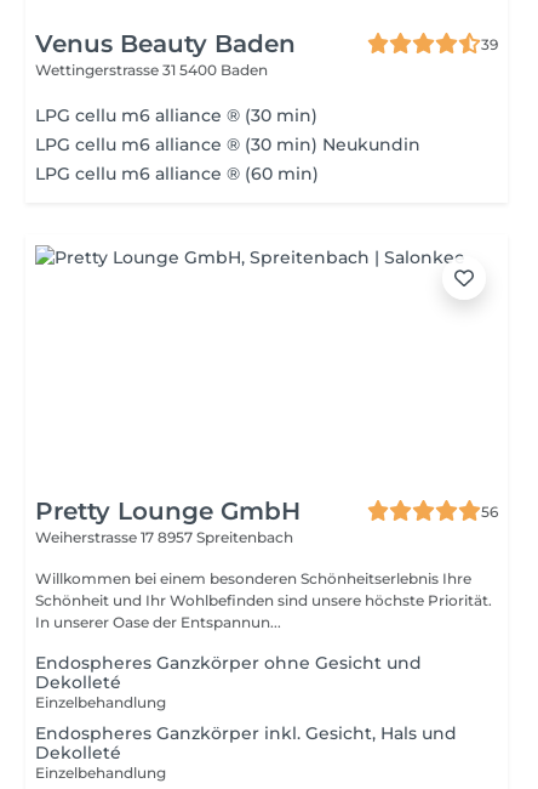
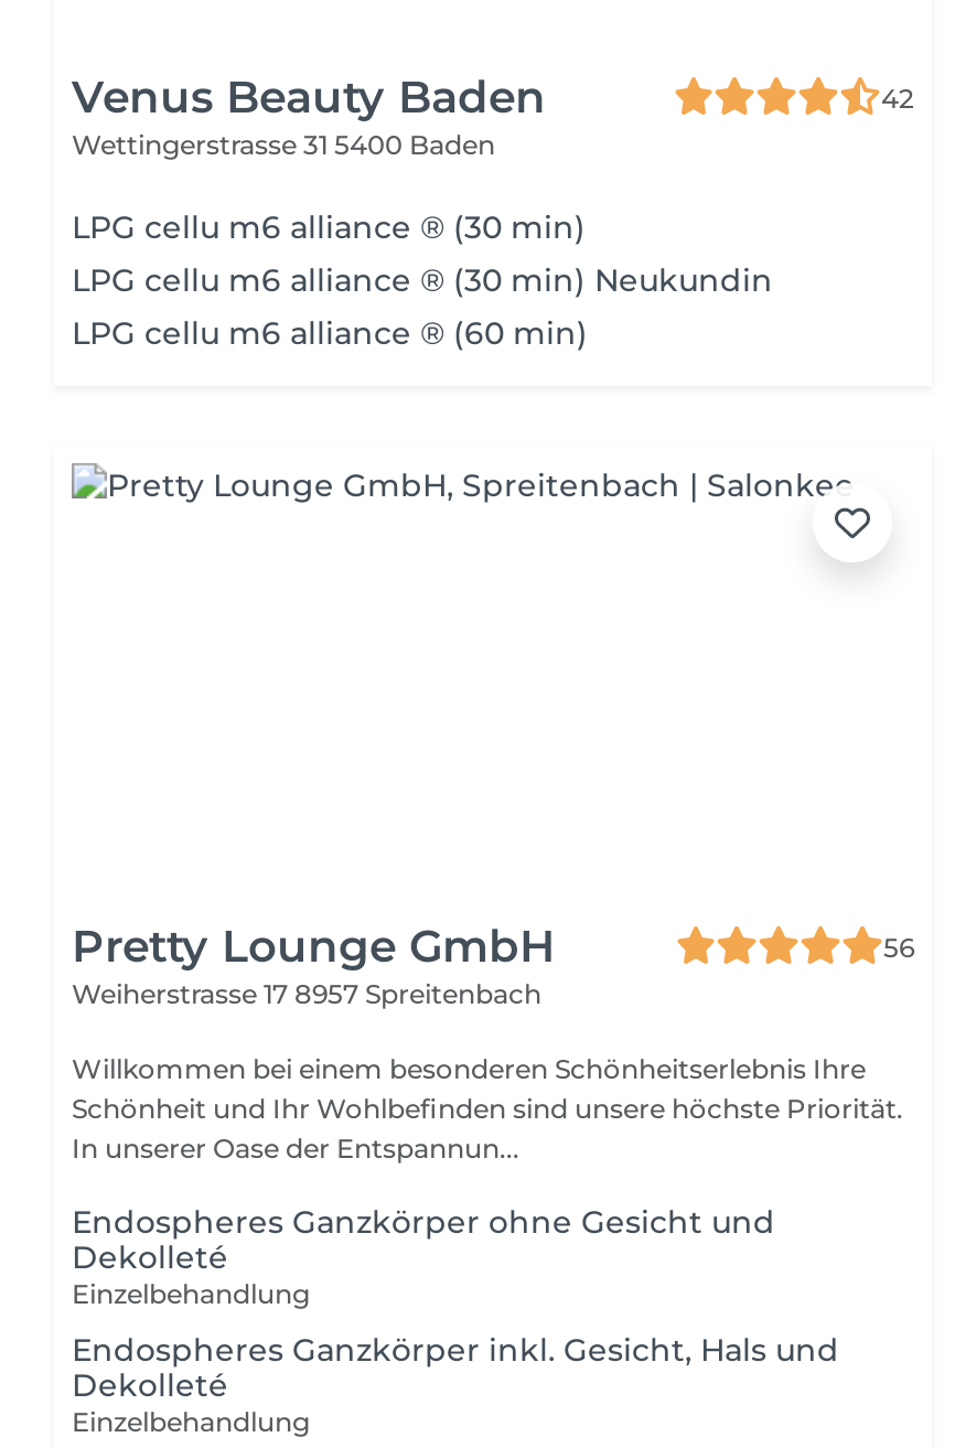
- 39
+ 42
